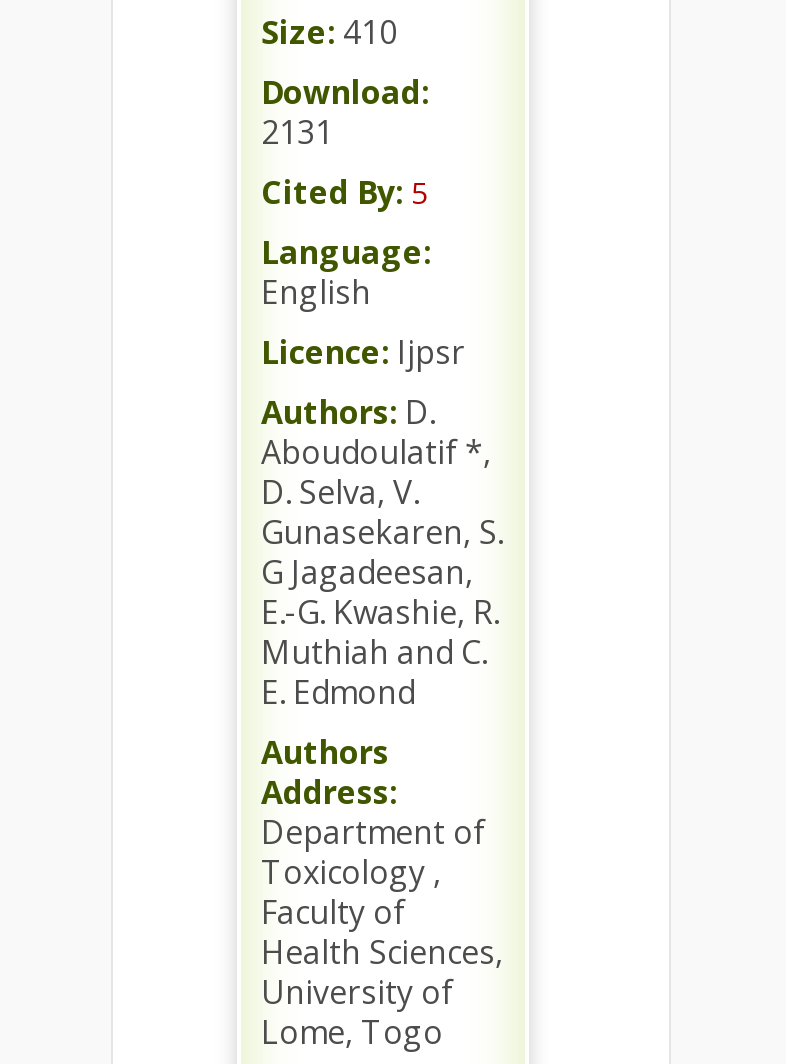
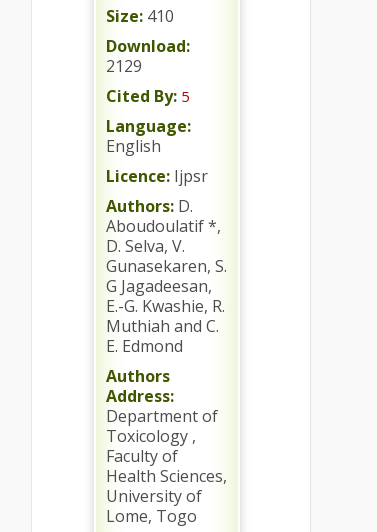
- 2131
+ 2129
